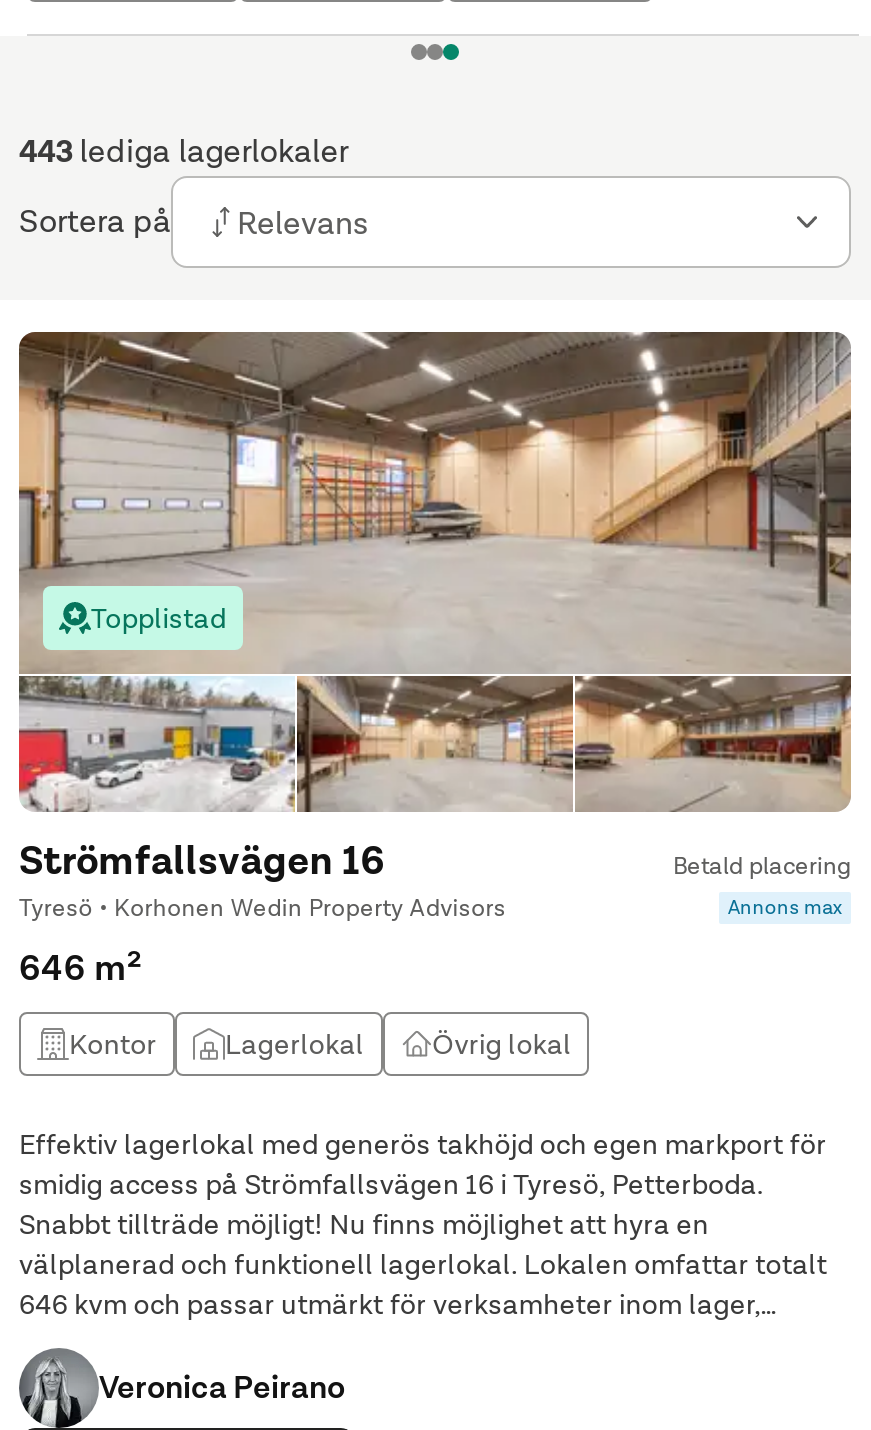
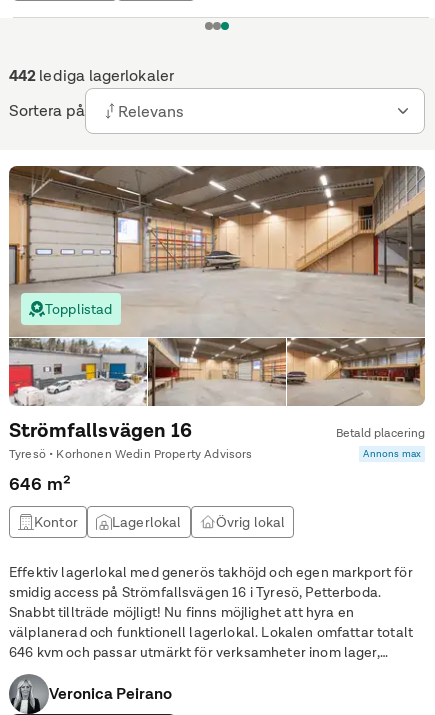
- 443 lediga lagerlokaler
+ 442 lediga lagerlokaler
